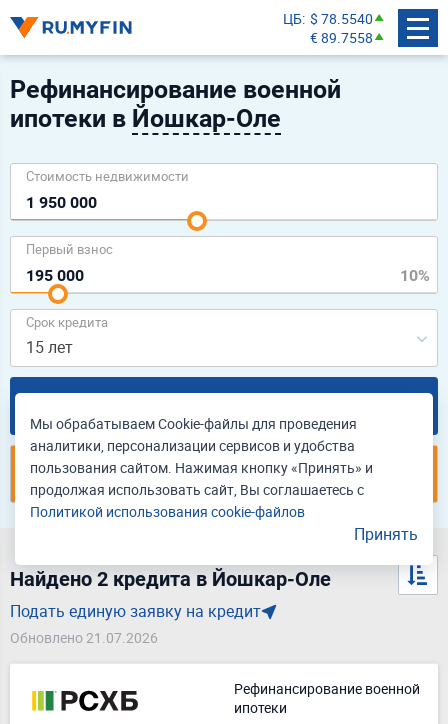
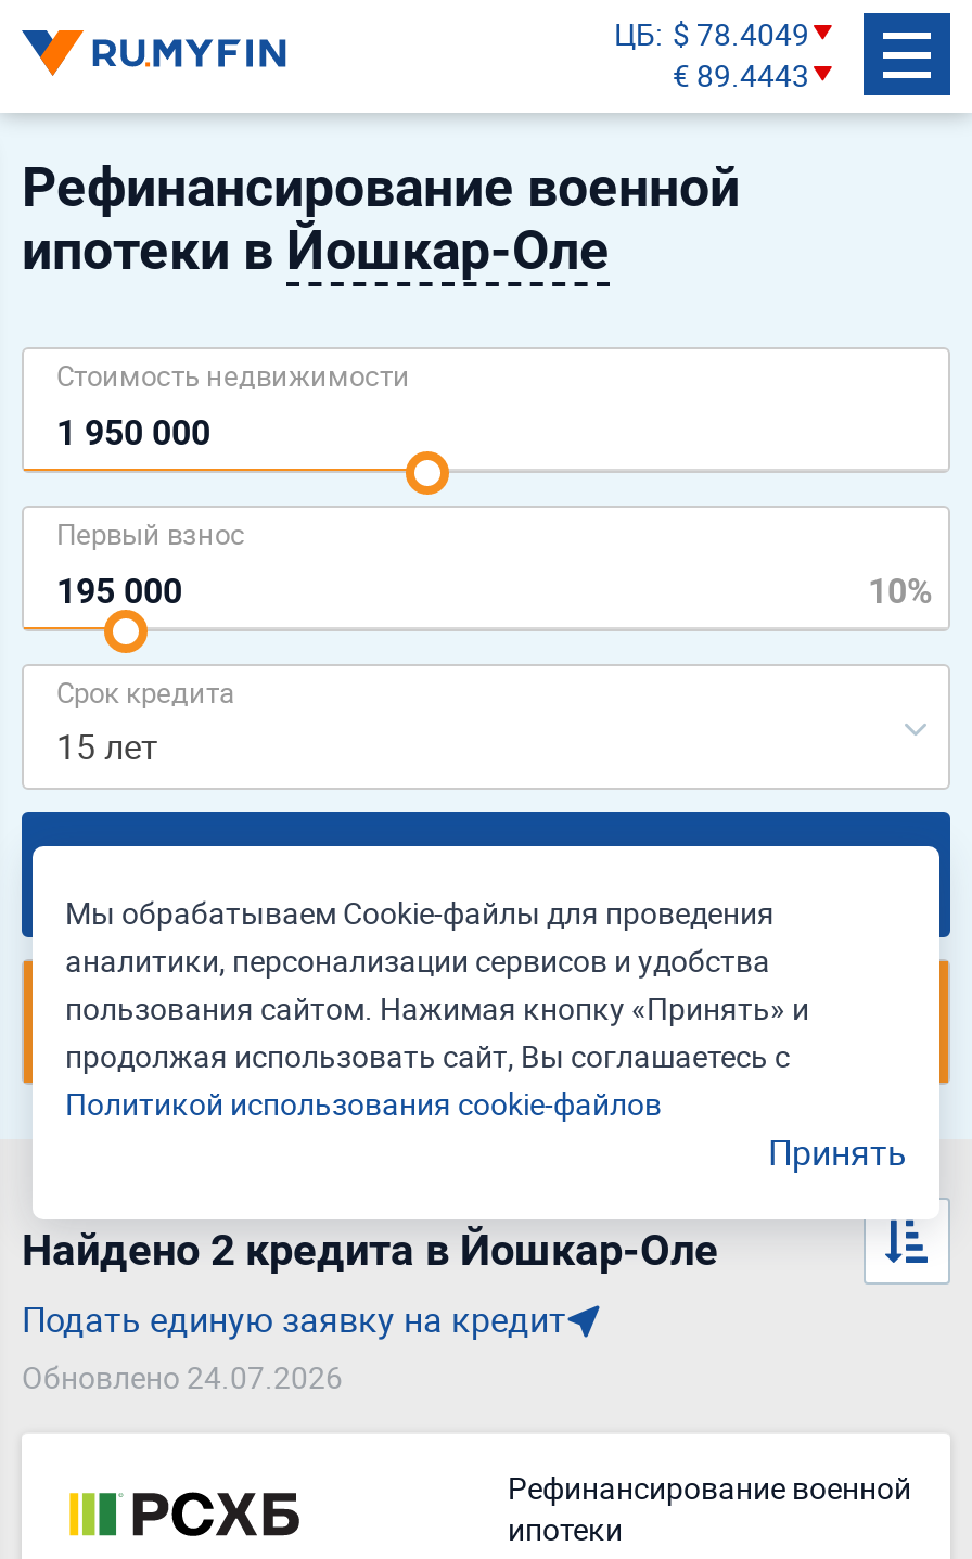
- ЦБ $ 78.5540
+ ЦБ $ 78.4049

- € 89.7558
+ € 89.4443

- Обновлено 21.07.2026
+ Обновлено 24.07.2026
